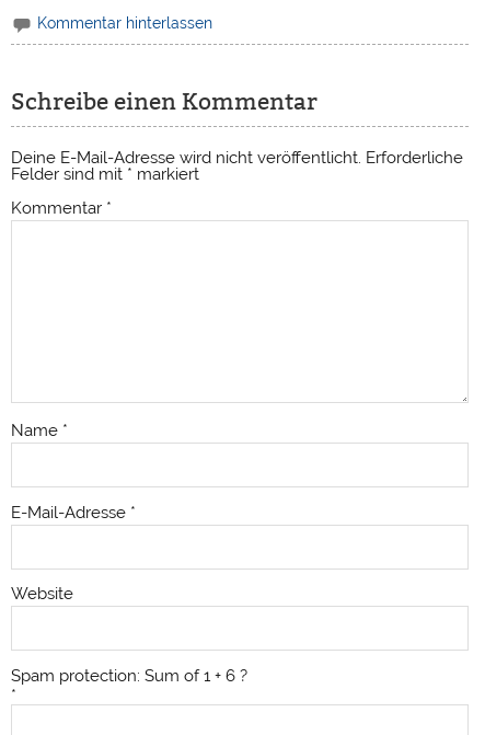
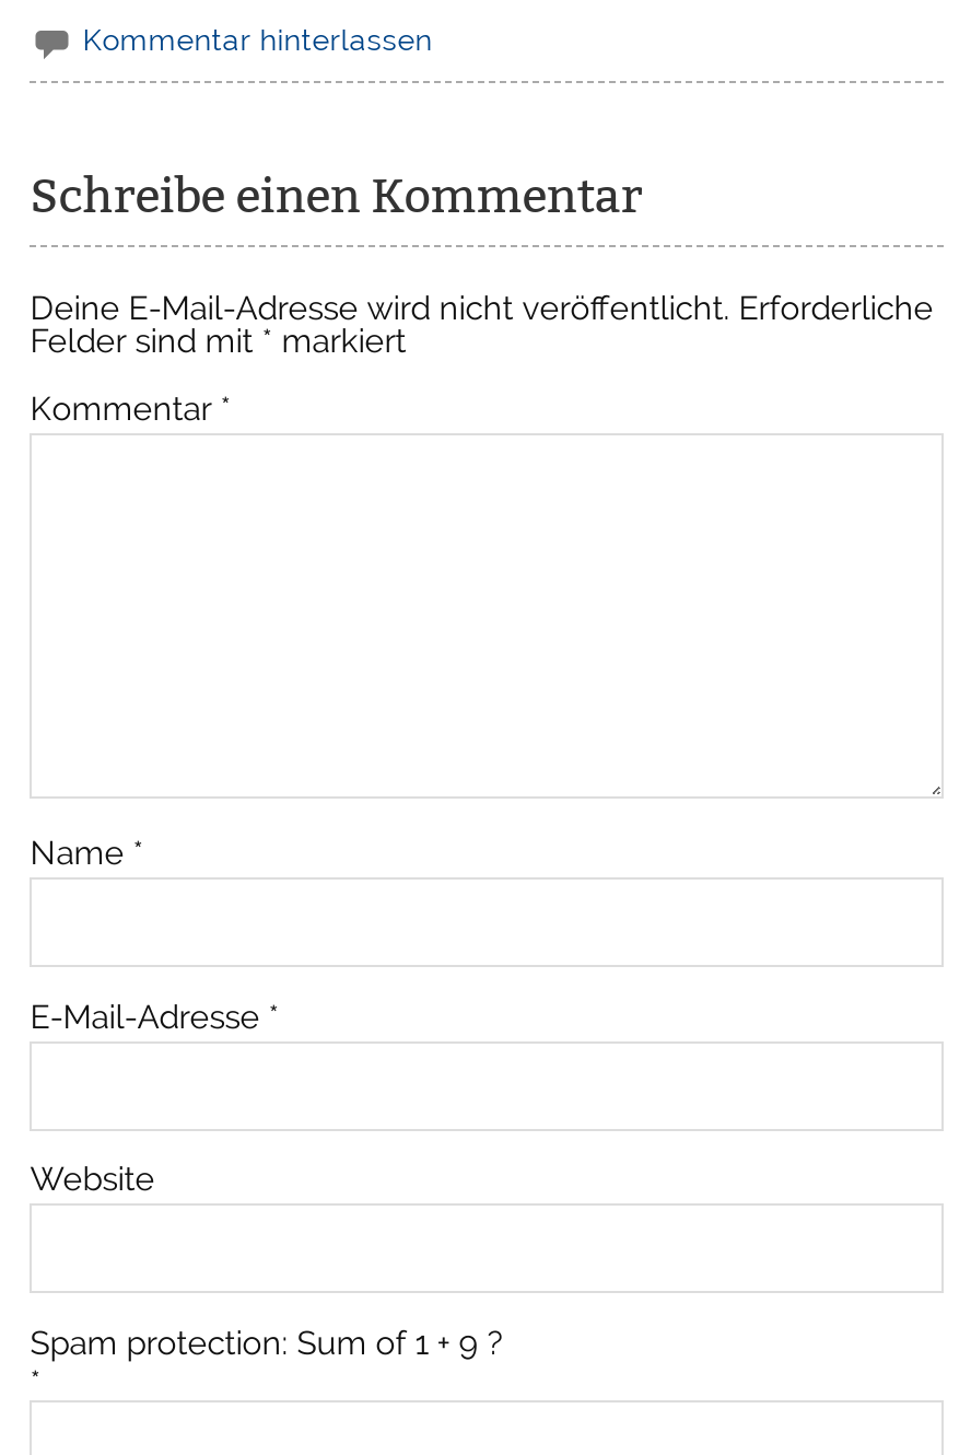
- Spam protection: Sum of 1 + 6 ?
+ Spam protection: Sum of 1 + 9 ?
